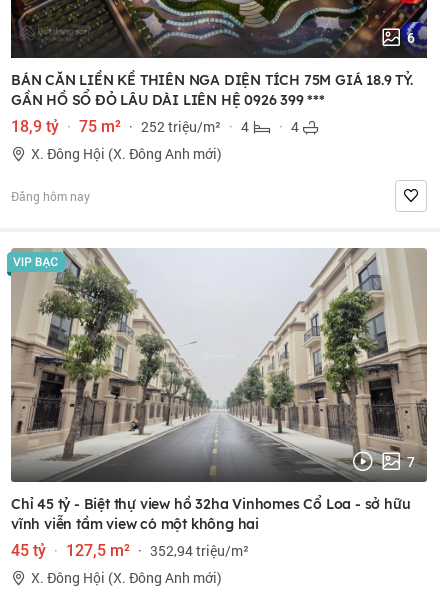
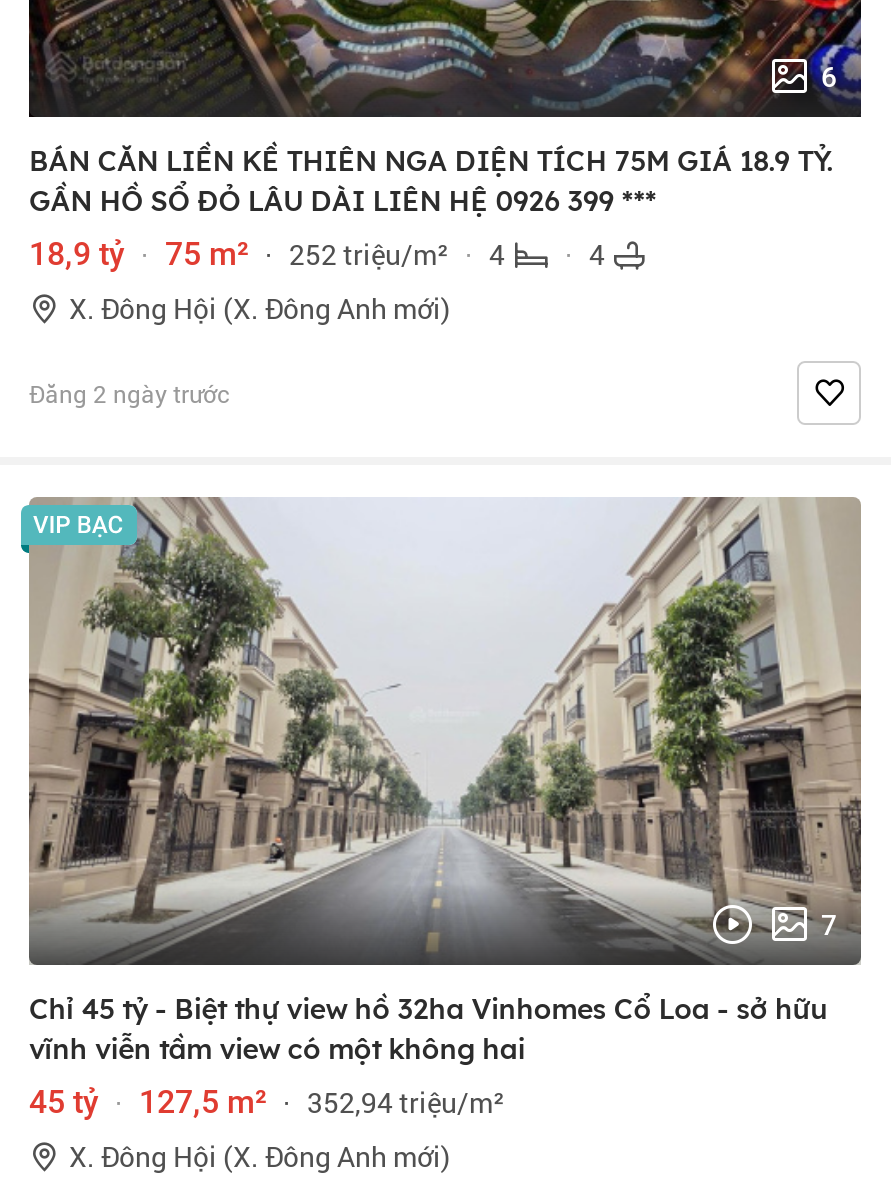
- Đăng hôm nay
+ Đăng 2 ngày trước
